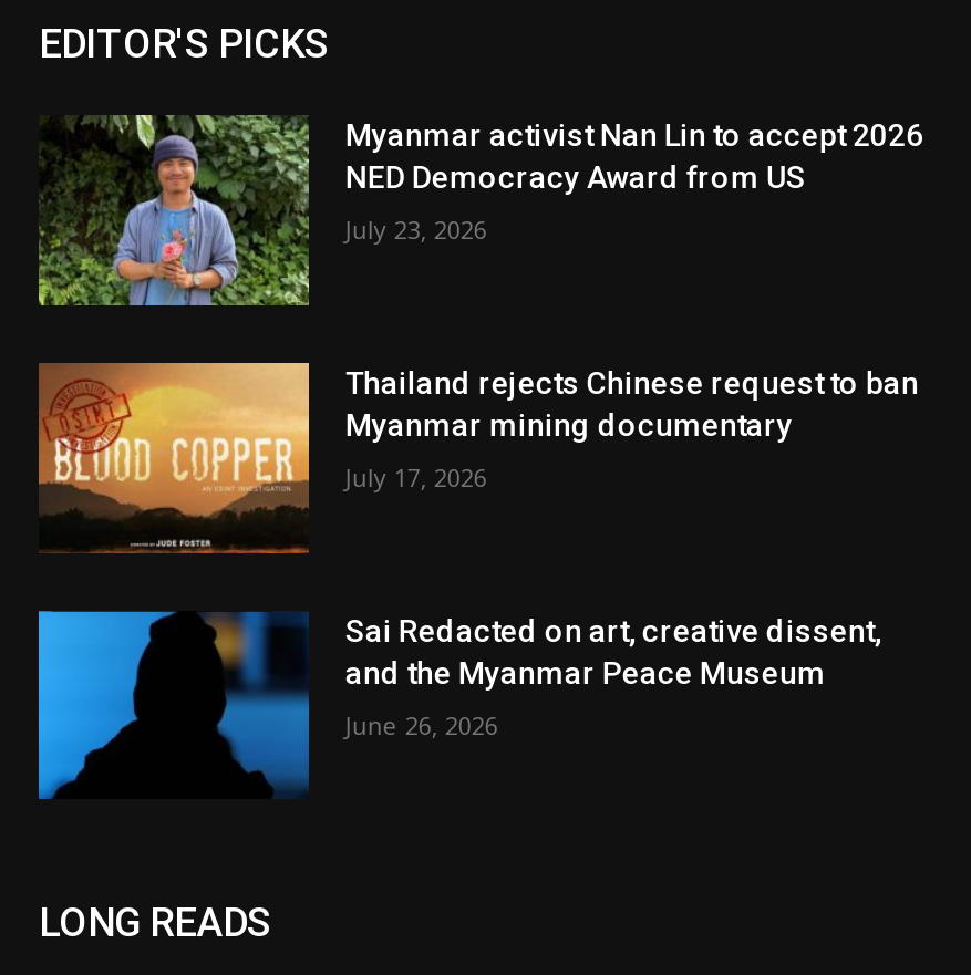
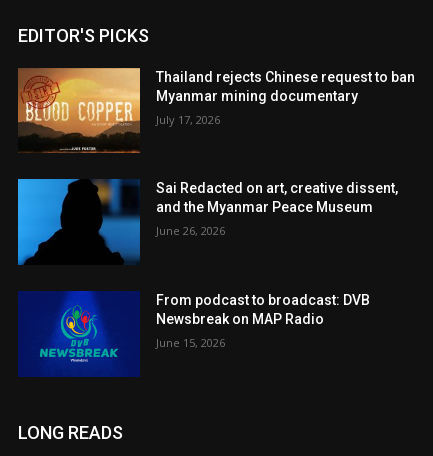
- [image]
- Myanmar activist Nan Lin to accept 2026
- NED Democracy Award from US
- July 23, 2026

moved up: [image] | Thailand rejects Chinese request to ban | Myanmar mining documentary | July 17, 2026 | Sai Redacted on art, creative dissent, | and the Myanmar Peace Museum | June 26, 2026

+ [image]
+ From podcast to broadcast: DVB
+ Newsbreak on MAP Radio
+ June 15, 2026
